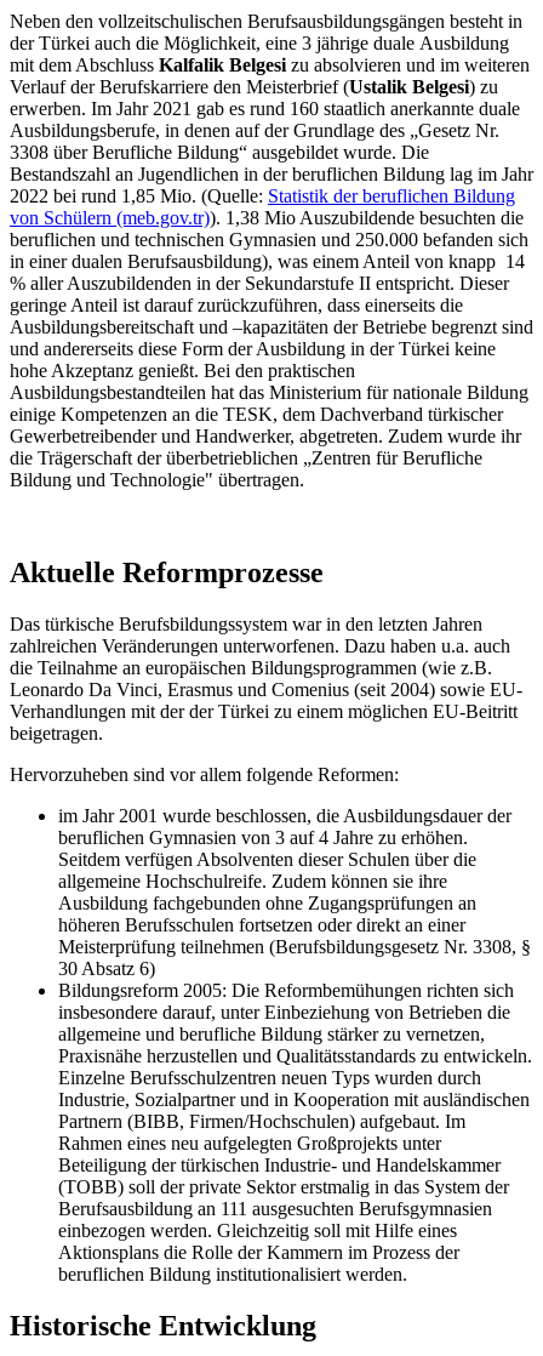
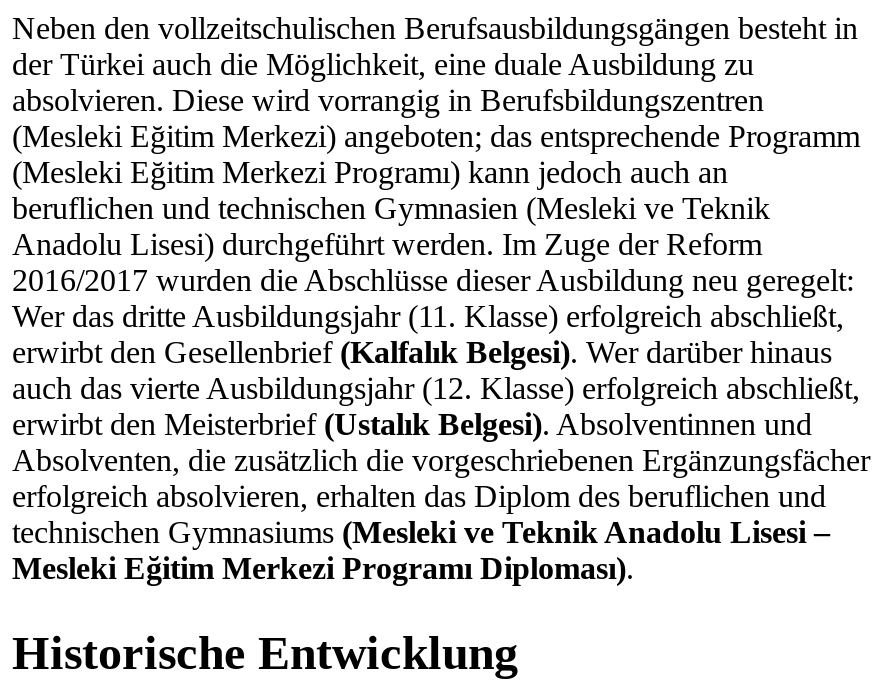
- der Türkei auch die Möglichkeit, eine 3 jährige duale Ausbildung
- mit dem Abschluss Kalfalik Belgesi zu absolvieren und im weiteren
- Verlauf der Berufskarriere den Meisterbrief (Ustalik Belgesi) zu
- erwerben. Im Jahr 2021 gab es rund 160 staatlich anerkannte duale
- Ausbildungsberufe, in denen auf der Grundlage des „Gesetz Nr.
- 3308 über Berufliche Bildung“ ausgebildet wurde. Die
- Bestandszahl an Jugendlichen in der beruflichen Bildung lag im Jahr
- 2022 bei rund 1,85 Mio. (Quelle: Statistik der beruflichen Bildung
- von Schülern (meb.gov.tr)). 1,38 Mio Auszubildende besuchten die
- beruflichen und technischen Gymnasien und 250.000 befanden sich
- in einer dualen Berufsausbildung), was einem Anteil von knapp 14
- % aller Auszubildenden in der Sekundarstufe II entspricht. Dieser
- geringe Anteil ist darauf zurückzuführen, dass einerseits die
- Ausbildungsbereitschaft und –kapazitäten der Betriebe begrenzt sind
- und andererseits diese Form der Ausbildung in der Türkei keine
- hohe Akzeptanz genießt. Bei den praktischen
- Ausbildungsbestandteilen hat das Ministerium für nationale Bildung
- einige Kompetenzen an die TESK, dem Dachverband türkischer
- Gewerbetreibender und Handwerker, abgetreten. Zudem wurde ihr
- die Trägerschaft der überbetrieblichen „Zentren für Berufliche
- Bildung und Technologie" übertragen.
- Aktuelle Reformprozesse
- Das türkische Berufsbildungssystem war in den letzten Jahren
- zahlreichen Veränderungen unterworfenen. Dazu haben u.a. auch
- die Teilnahme an europäischen Bildungsprogrammen (wie z.B.
- Leonardo Da Vinci, Erasmus und Comenius (seit 2004) sowie EU-
- Verhandlungen mit der der Türkei zu einem möglichen EU-Beitritt
- beigetragen.
- Hervorzuheben sind vor allem folgende Reformen:
- im Jahr 2001 wurde beschlossen, die Ausbildungsdauer der
- beruflichen Gymnasien von 3 auf 4 Jahre zu erhöhen.
- Seitdem verfügen Absolventen dieser Schulen über die
- allgemeine Hochschulreife. Zudem können sie ihre
- Ausbildung fachgebunden ohne Zugangsprüfungen an
- höheren Berufsschulen fortsetzen oder direkt an einer
- Meisterprüfung teilnehmen (Berufsbildungsgesetz Nr. 3308, §
- 30 Absatz 6)
- Bildungsreform 2005: Die Reformbemühungen richten sich
- insbesondere darauf, unter Einbeziehung von Betrieben die
- allgemeine und berufliche Bildung stärker zu vernetzen,
- Praxisnähe herzustellen und Qualitätsstandards zu entwickeln.
- Einzelne Berufsschulzentren neuen Typs wurden durch
- Industrie, Sozialpartner und in Kooperation mit ausländischen
- Partnern (BIBB, Firmen/Hochschulen) aufgebaut. Im
- Rahmen eines neu aufgelegten Großprojekts unter
- Beteiligung der türkischen Industrie- und Handelskammer
- (TOBB) soll der private Sektor erstmalig in das System der
- Berufsausbildung an 111 ausgesuchten Berufsgymnasien
- einbezogen werden. Gleichzeitig soll mit Hilfe eines
- Aktionsplans die Rolle der Kammern im Prozess der
- beruflichen Bildung institutionalisiert werden.
+ der Türkei auch die Möglichkeit, eine duale Ausbildung zu
+ absolvieren. Diese wird vorrangig in Berufsbildungszentren
+ (Mesleki Eğitim Merkezi) angeboten; das entsprechende Programm
+ (Mesleki Eğitim Merkezi Programı) kann jedoch auch an
+ beruflichen und technischen Gymnasien (Mesleki ve Teknik
+ Anadolu Lisesi) durchgeführt werden. Im Zuge der Reform
+ 2016/2017 wurden die Abschlüsse dieser Ausbildung neu geregelt:
+ Wer das dritte Ausbildungsjahr (11. Klasse) erfolgreich abschließt,
+ erwirbt den Gesellenbrief(Kalfalık Belgesi). Wer darüber hinaus
+ auch das vierte Ausbildungsjahr (12. Klasse) erfolgreich abschließt,
+ erwirbt den Meisterbrief (Ustalık Belgesi). Absolventinnen und
+ Absolventen, die zusätzlich die vorgeschriebenen Ergänzungsfächer
+ erfolgreich absolvieren, erhalten das Diplom des beruflichen und
+ technischen Gymnasiums (Mesleki ve Teknik Anadolu Lisesi –
+ Mesleki Eğitim Merkezi Programı Diploması).
